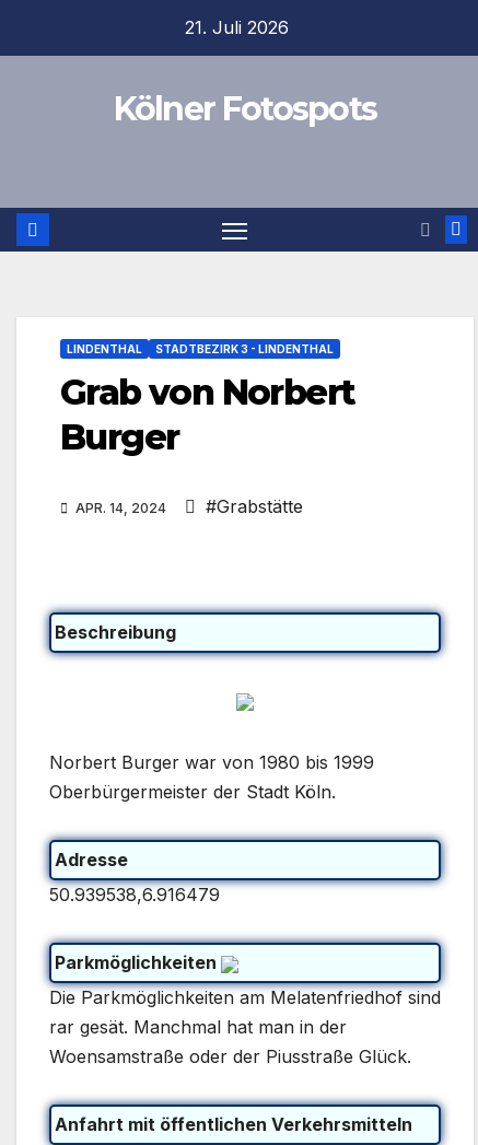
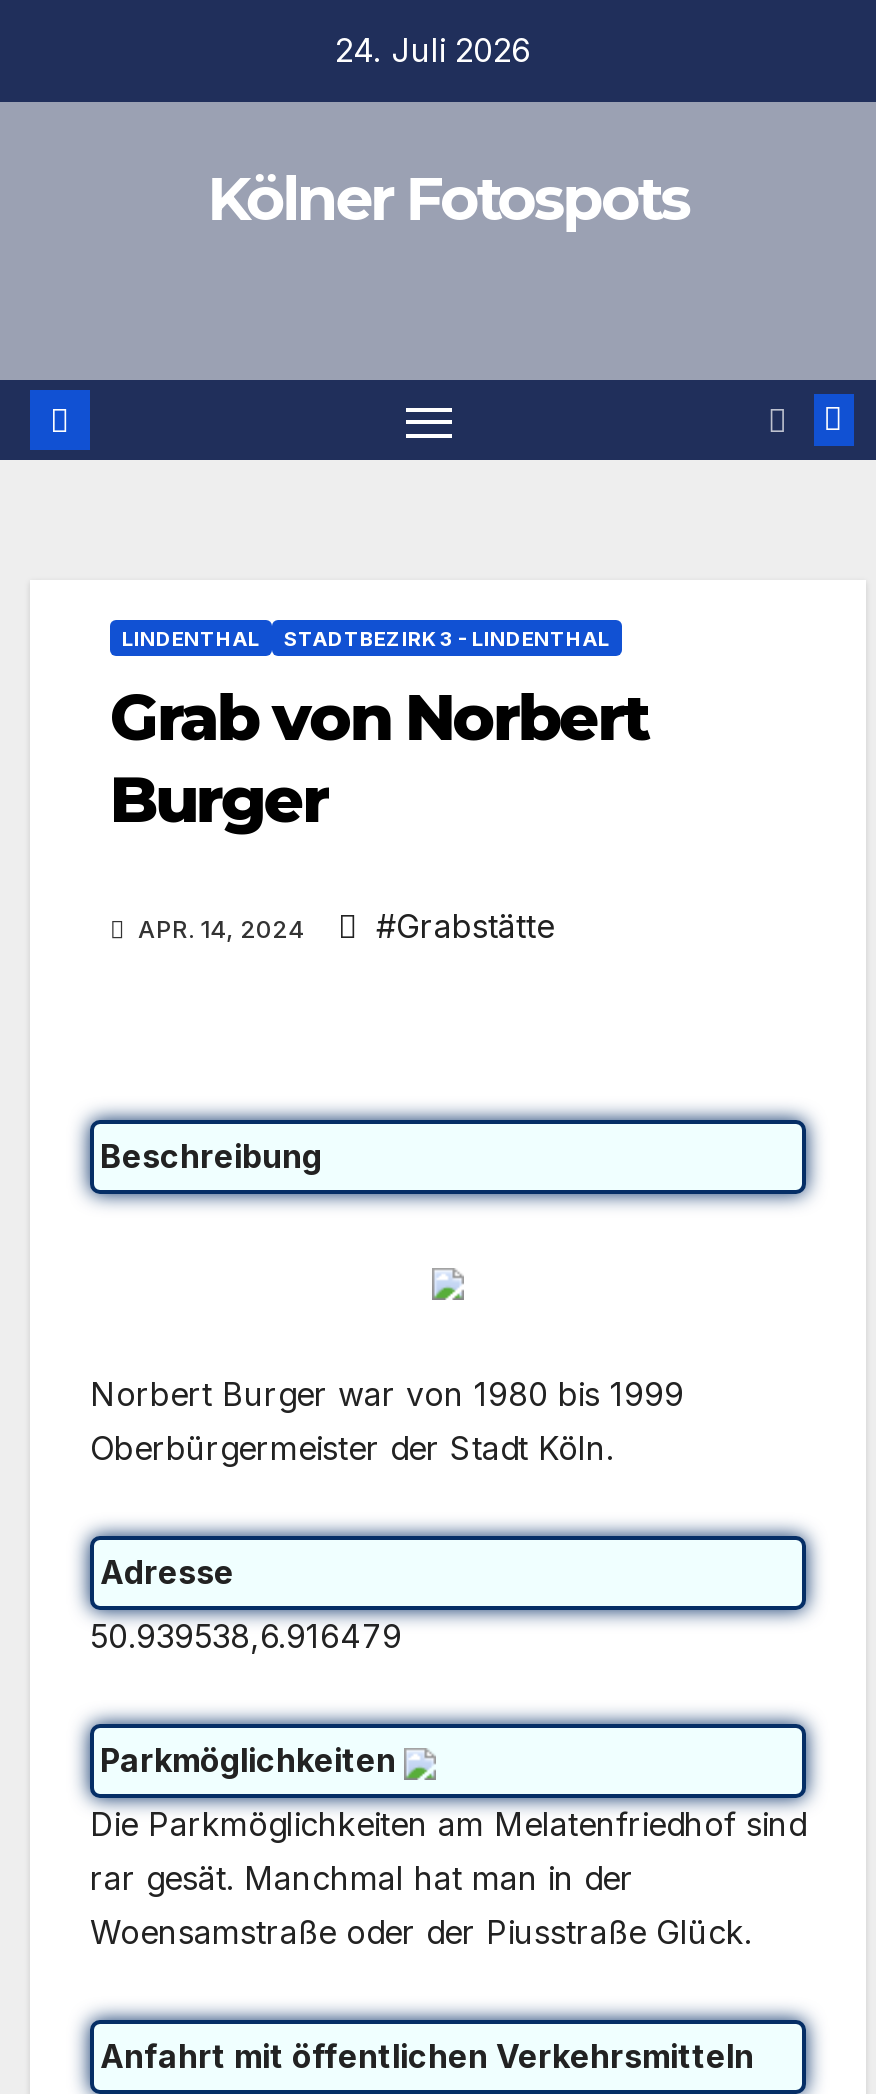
- 21. Juli 2026
+ 24. Juli 2026
